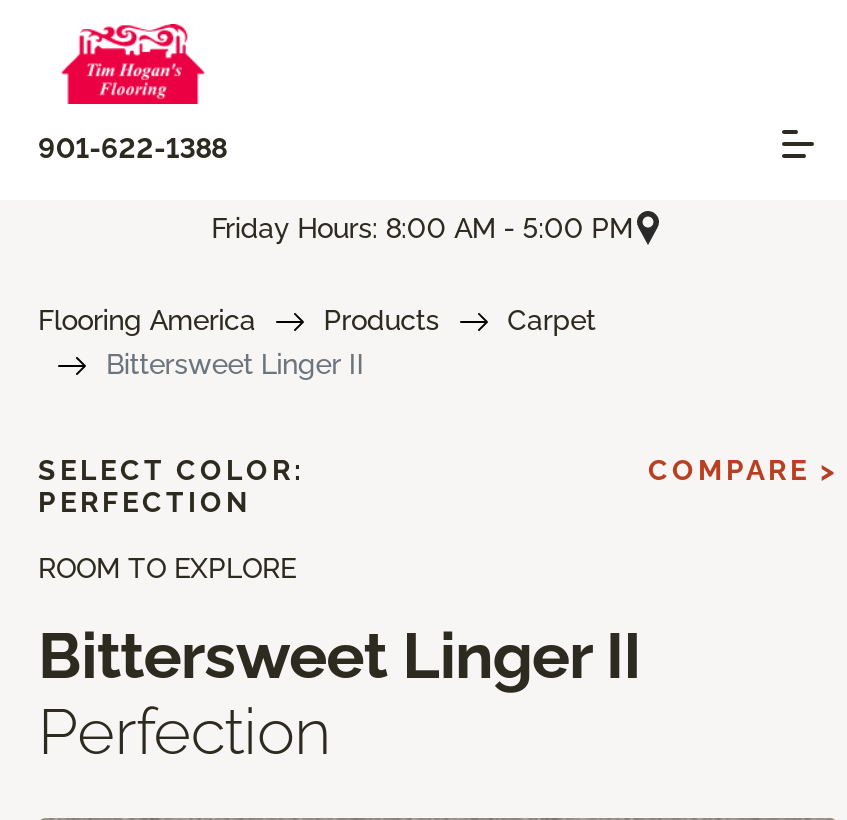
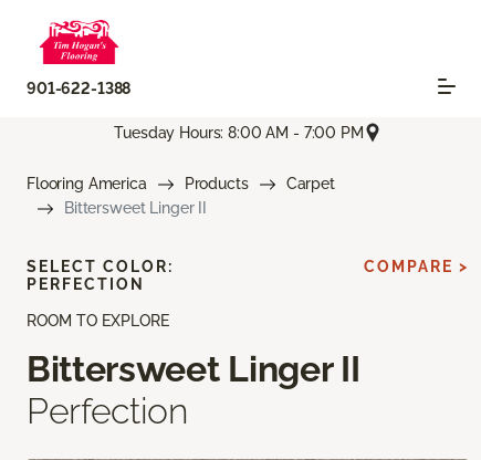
- Friday Hours: 8:00 AM - 5:00 PM
+ Tuesday Hours: 8:00 AM - 7:00 PM
